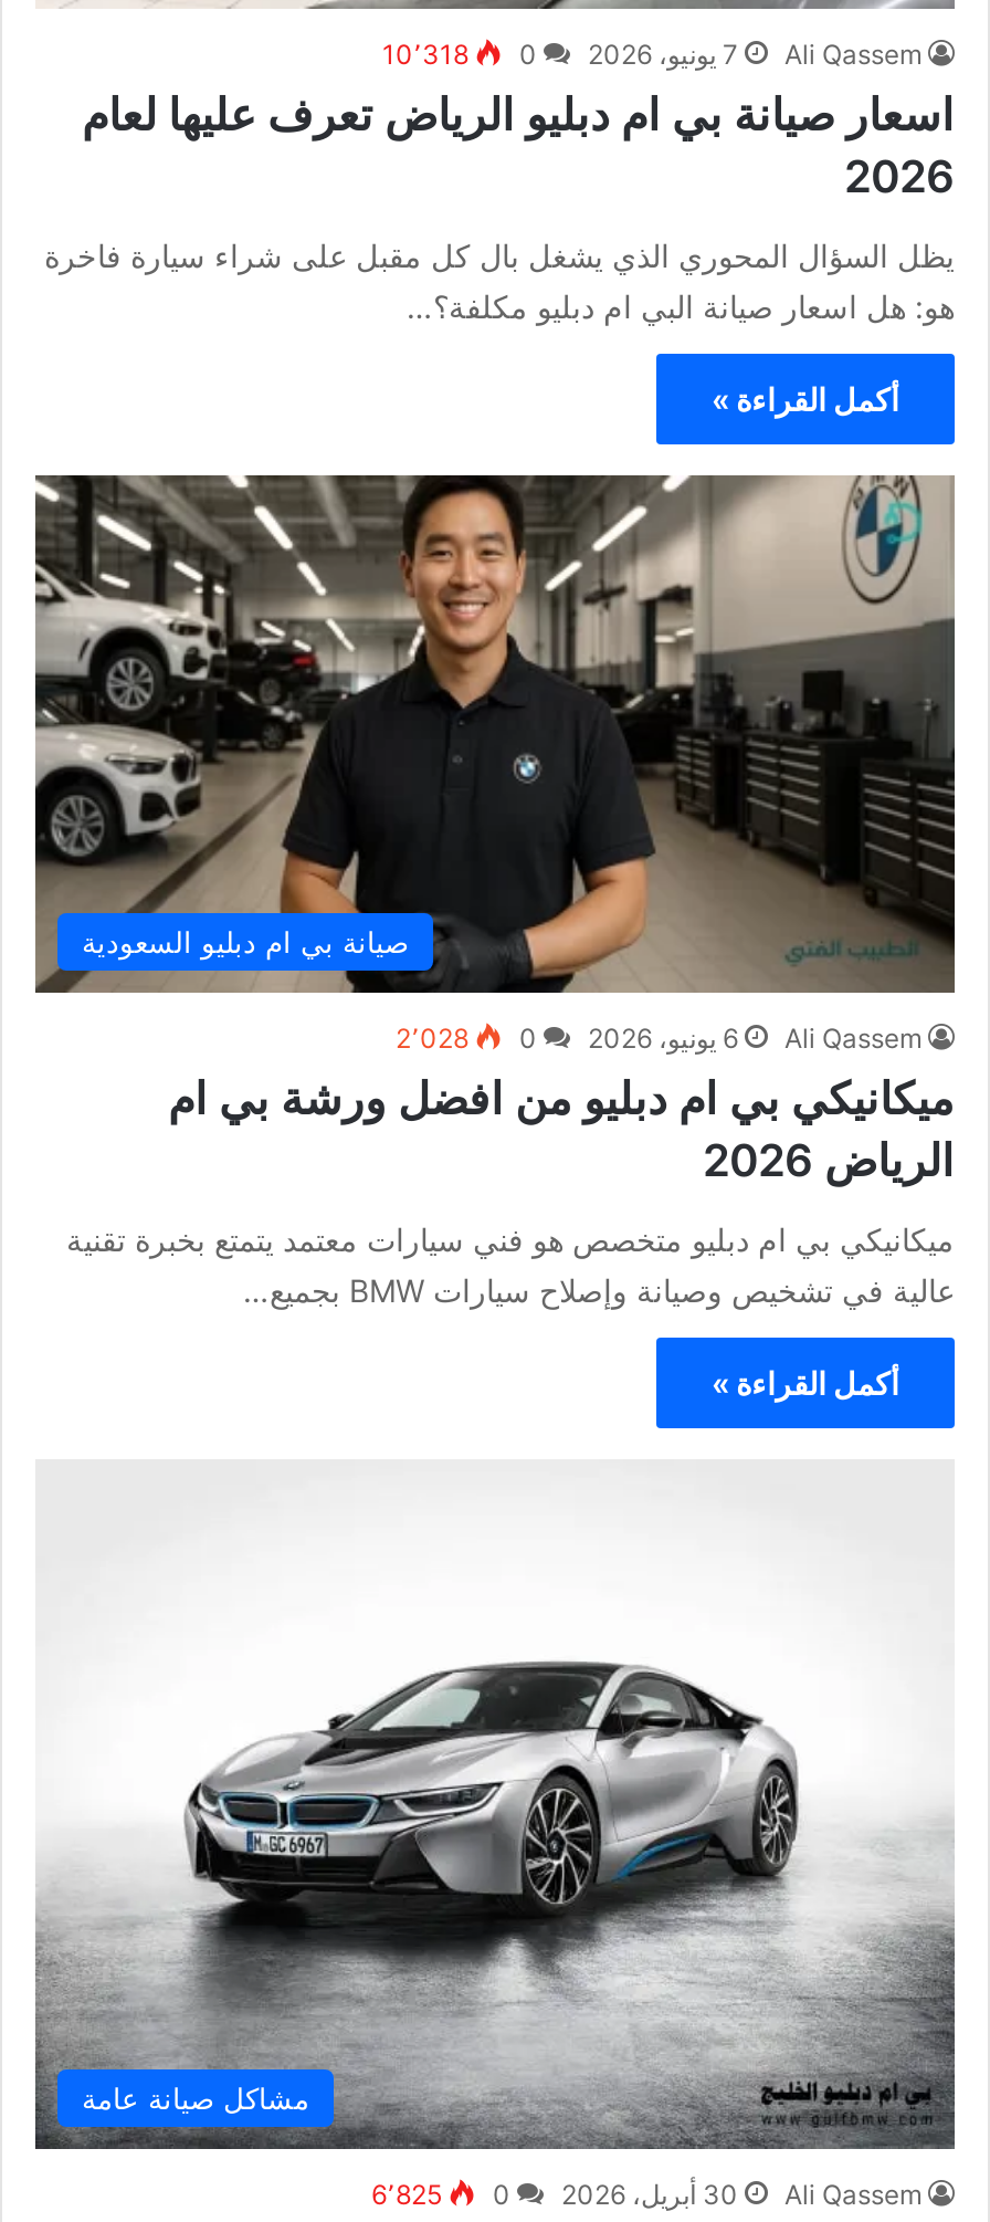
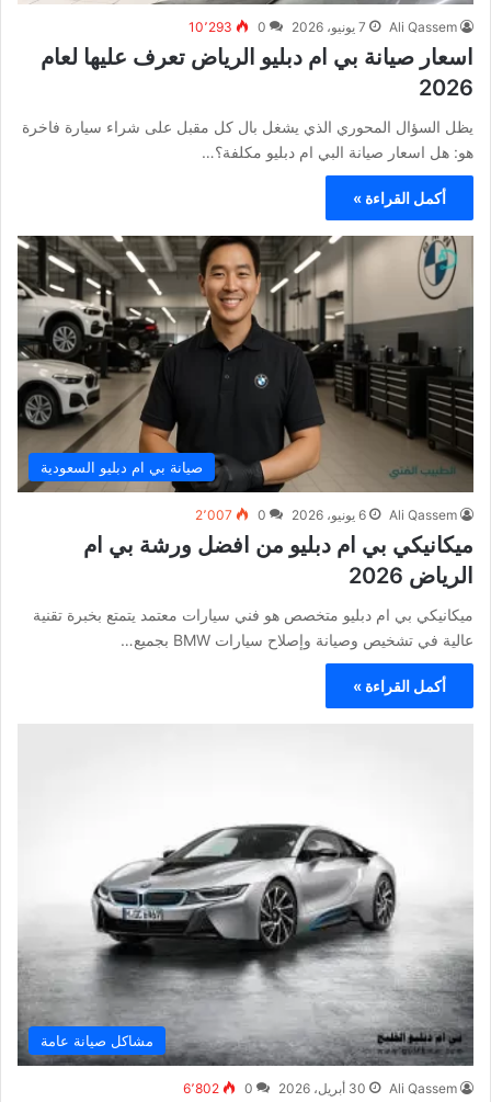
- 10٬318 0
+ 10٬293 0

- 2٬028 0
+ 2٬007 0

- 6٬825 0
+ 6٬802 0
